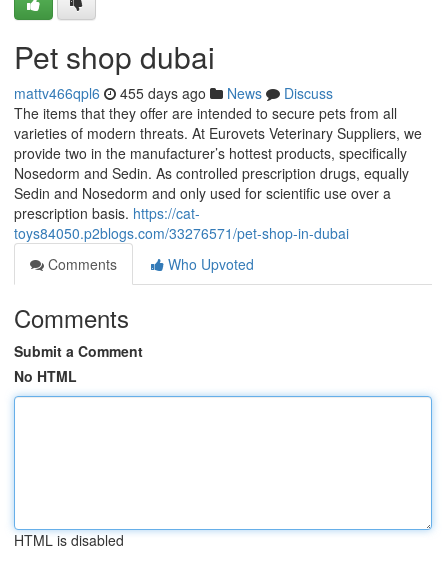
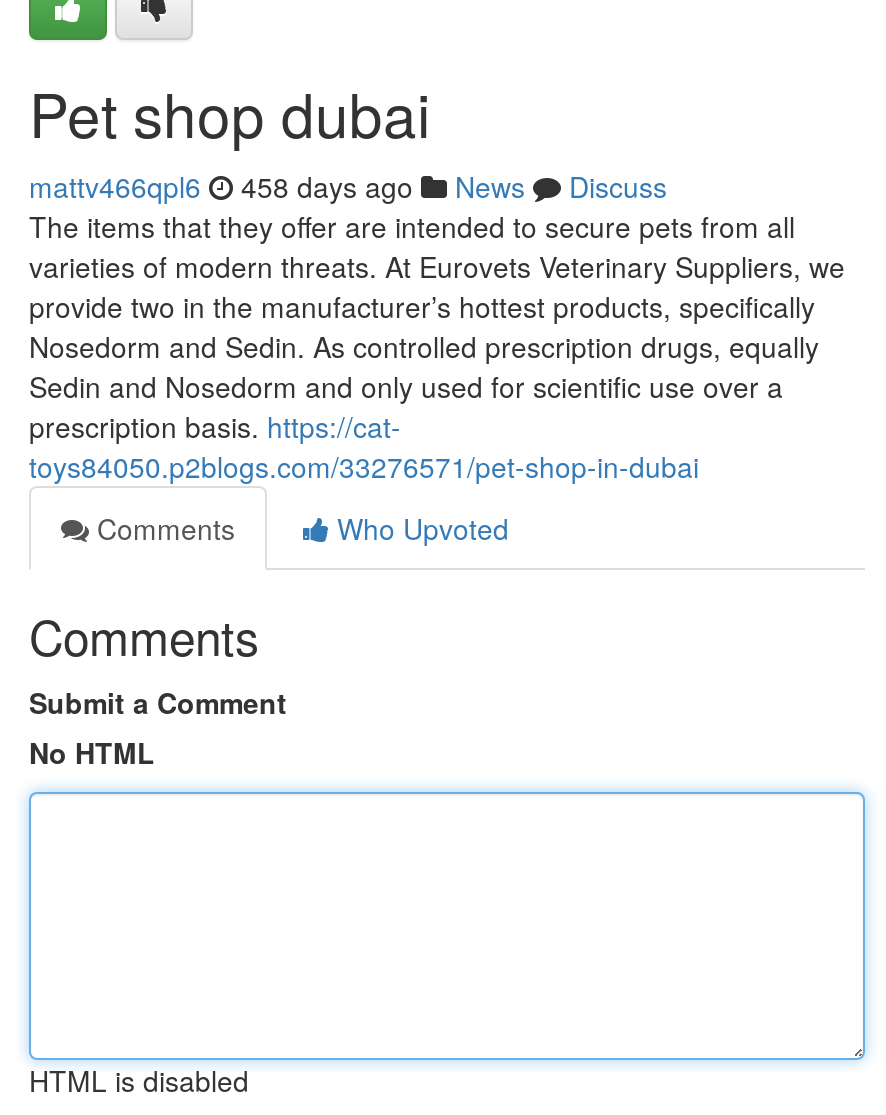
- mattv466qpl6 455 days ago News Discuss
+ mattv466qpl6 458 days ago News Discuss
